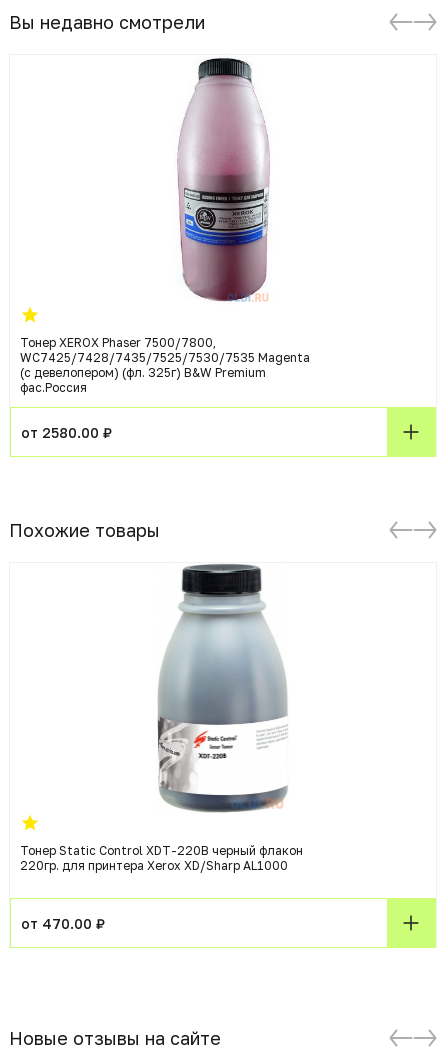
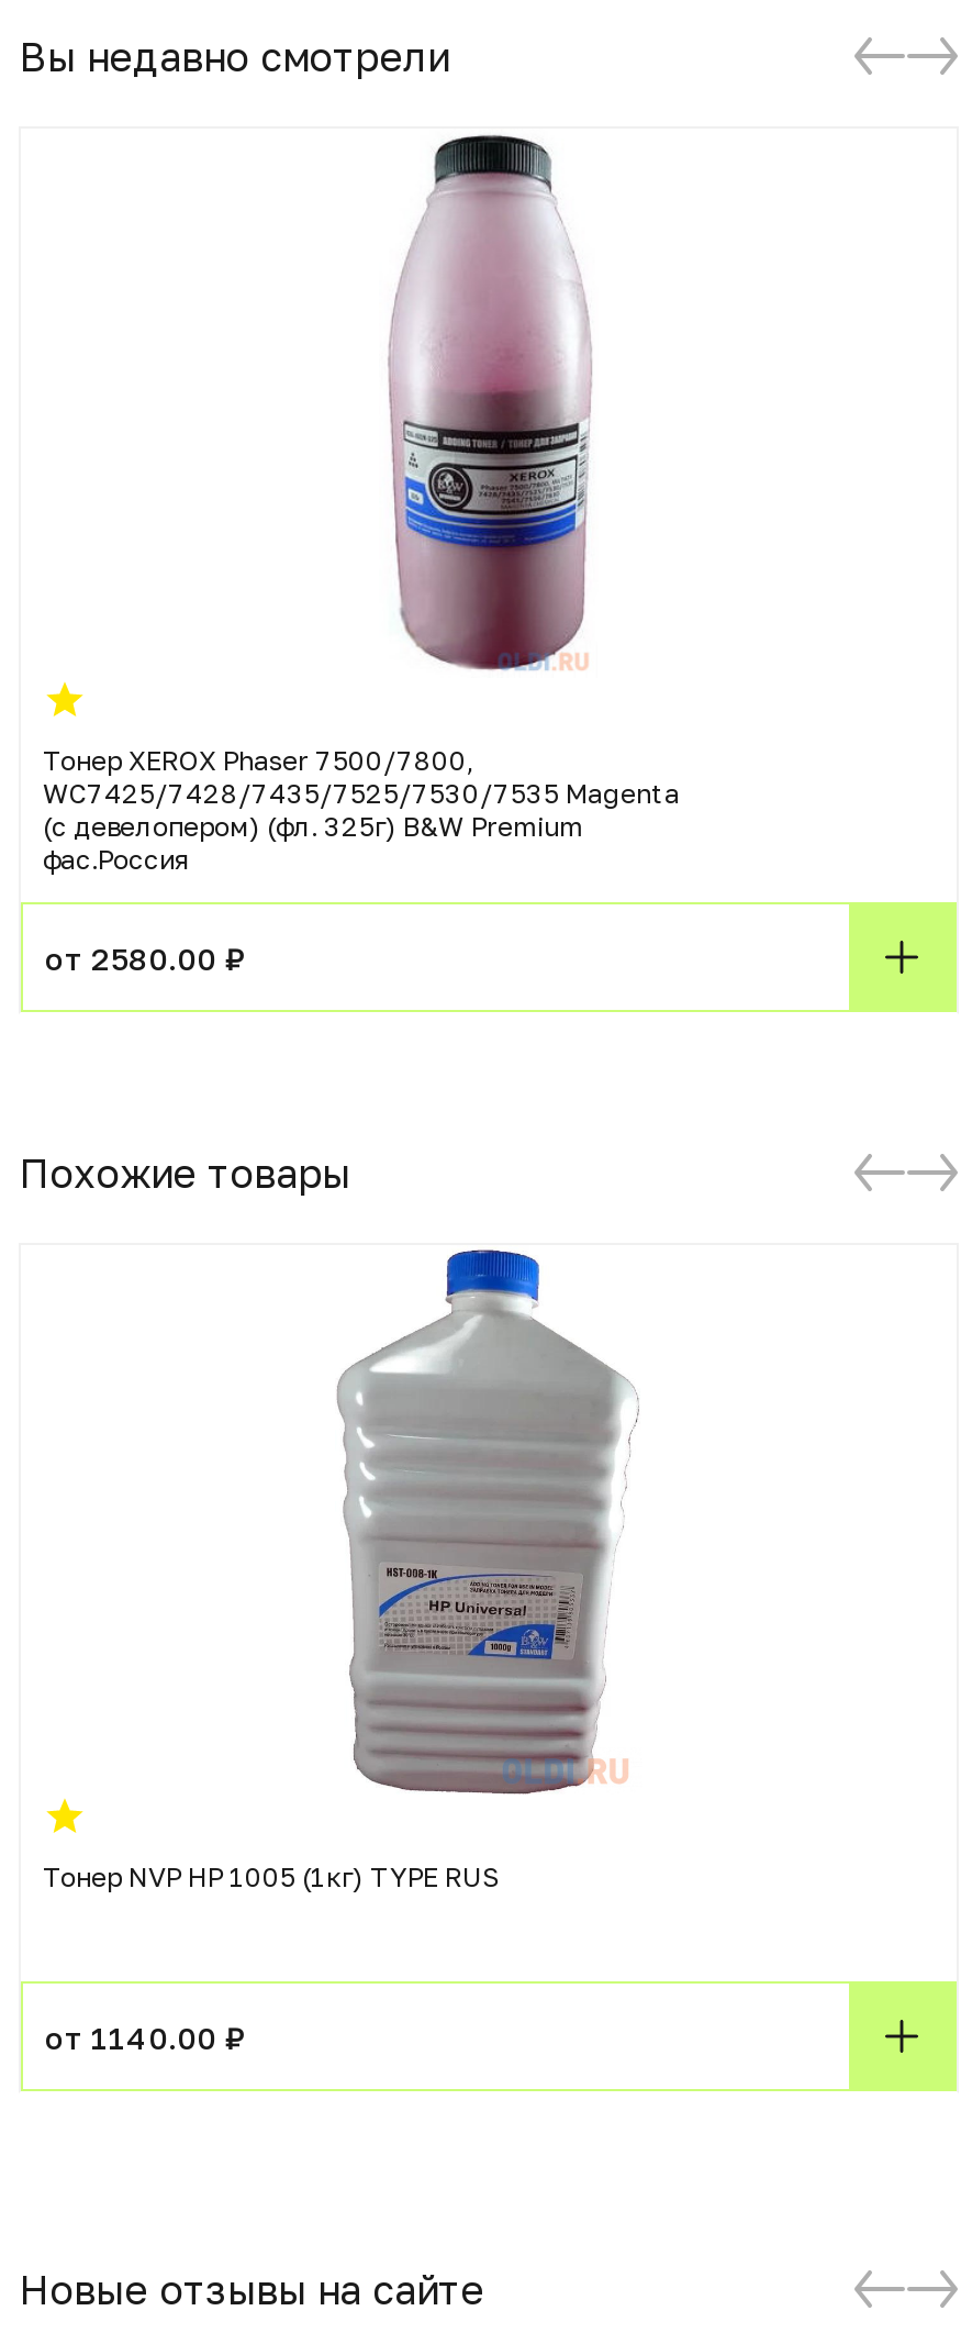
- [image]
- Тонер Static Control XDT-220B черный флакон
- 220гр. для принтера Xerox XD/Sharp AL1000
+ [image]
+ Тонер NVP HP 1005 (1кг) TYPE RUS

- от 470.00 ₽
+ от 1140.00 ₽
